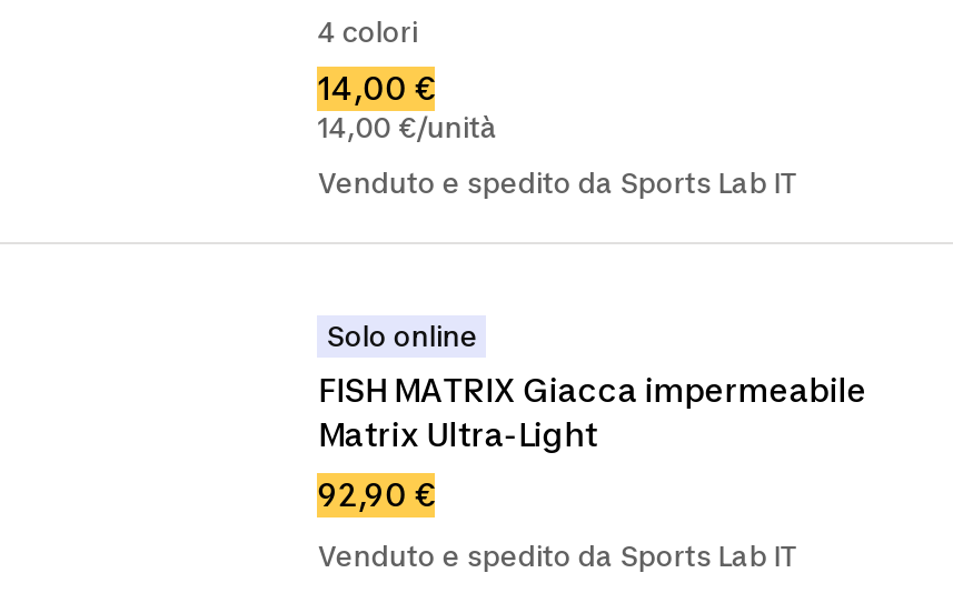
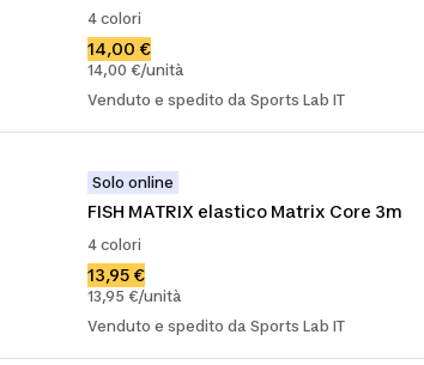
- FISH MATRIX Giacca impermeabile
- Matrix Ultra-Light
- 92,90 €
+ FISH MATRIX elastico Matrix Core 3m
+ 4 colori
+ 13,95 €
+ 13,95 €/unità
